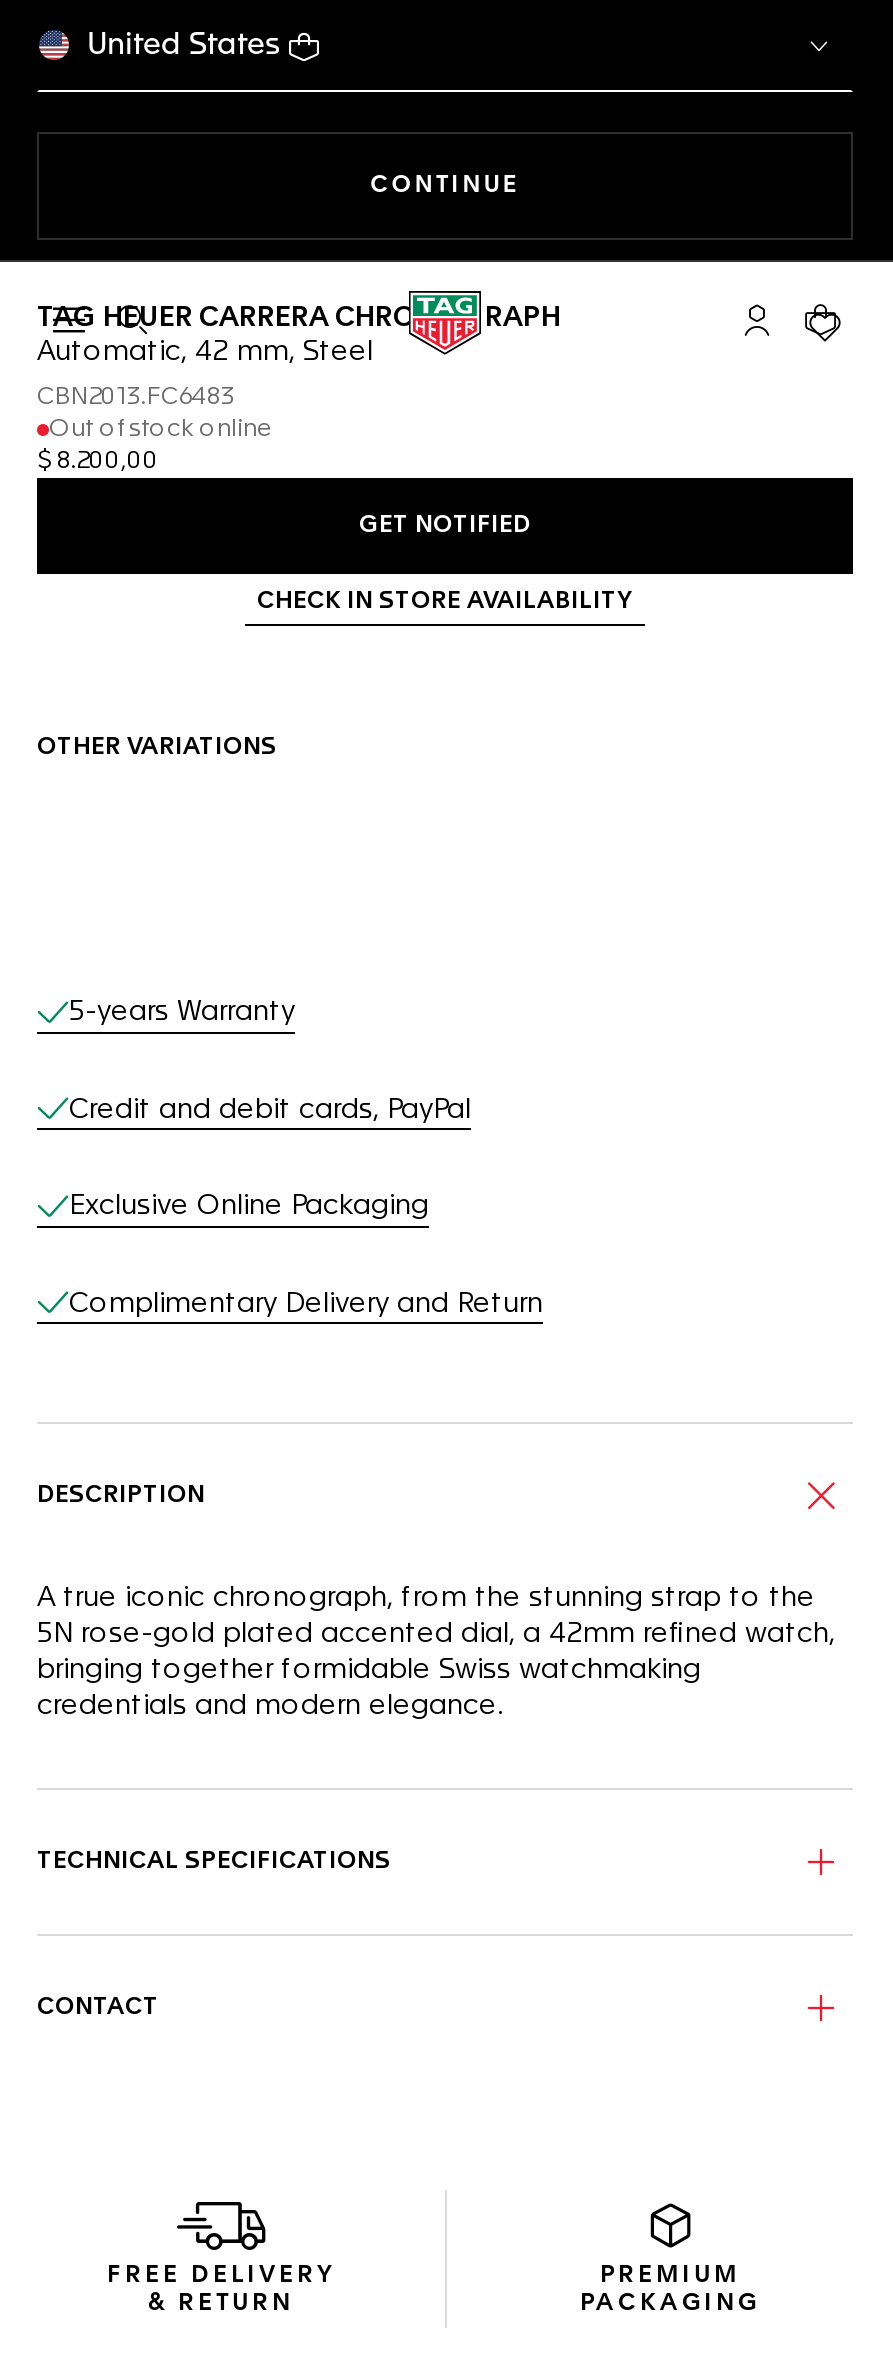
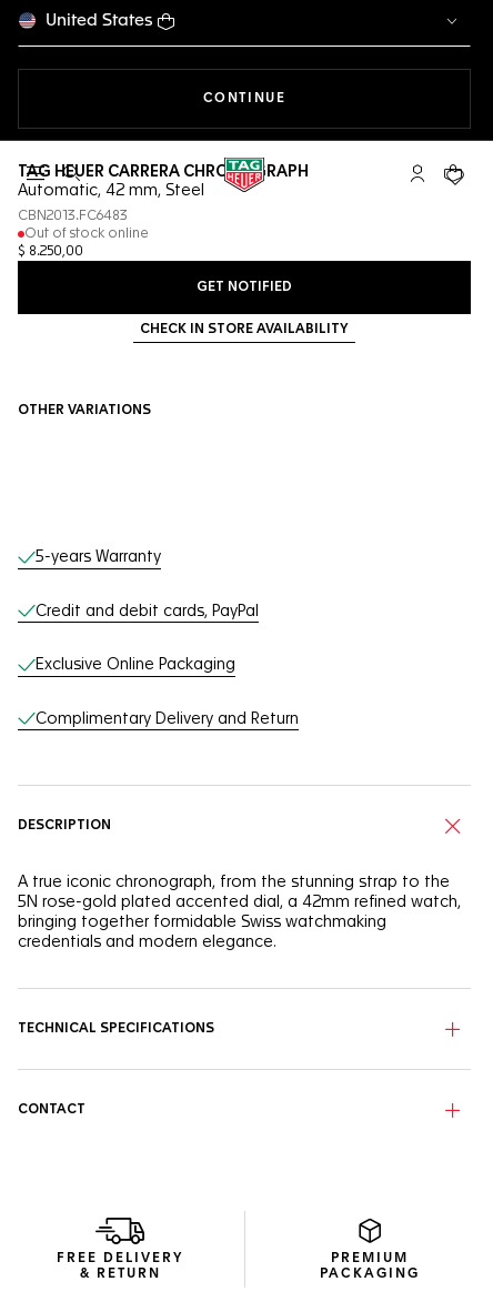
- $ 8.200,00
+ $ 8.250,00
